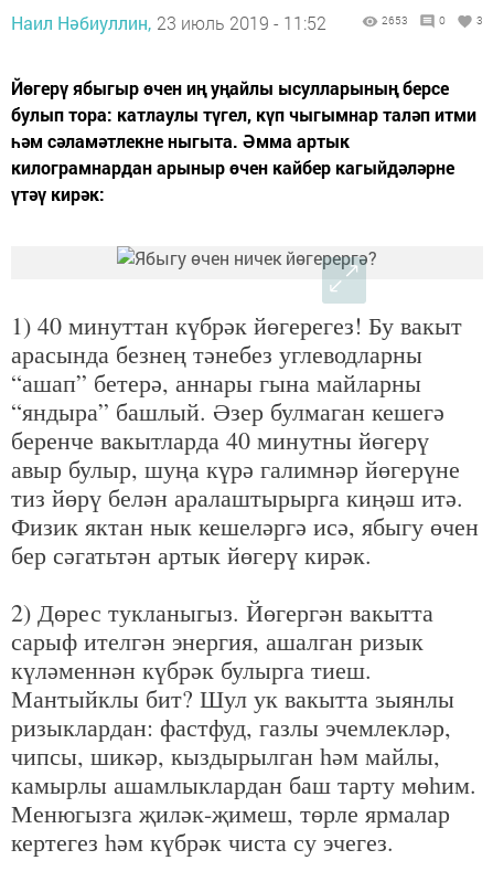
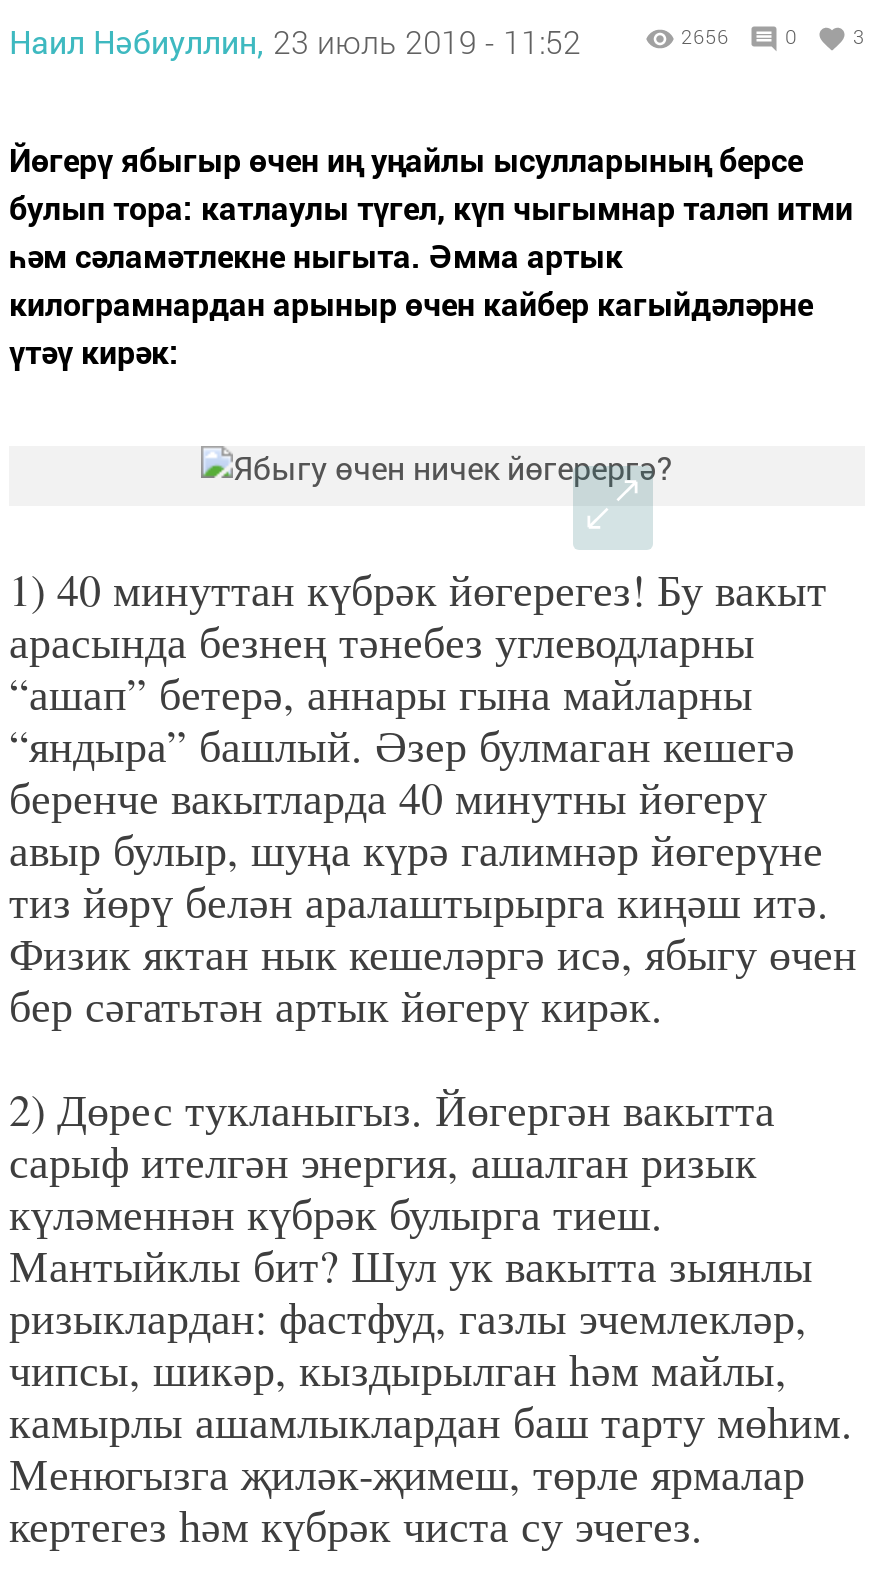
- 2653
+ 2656
